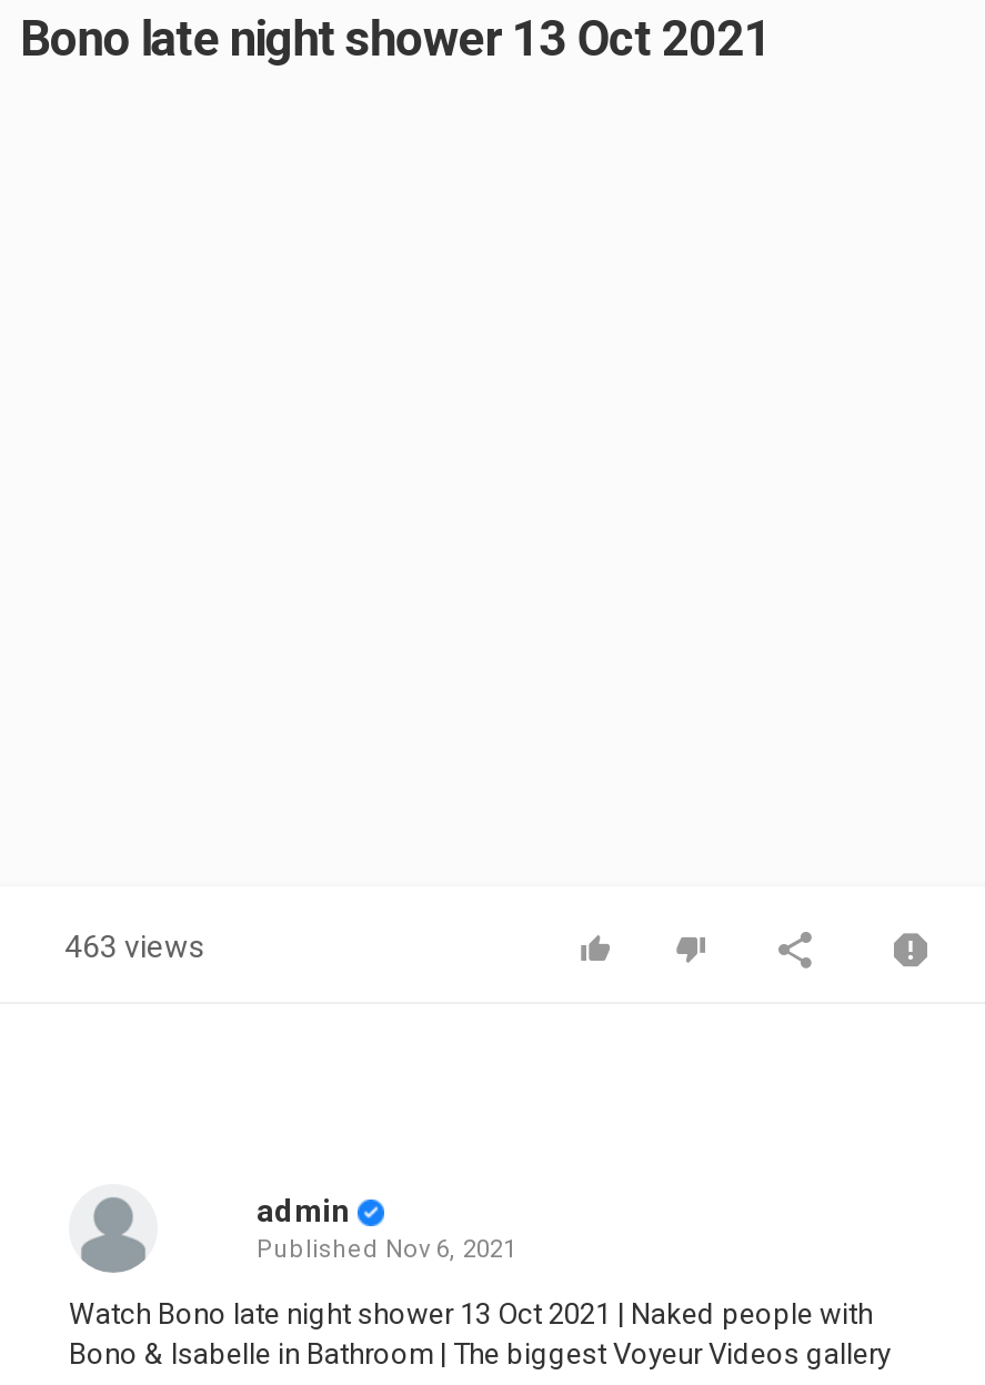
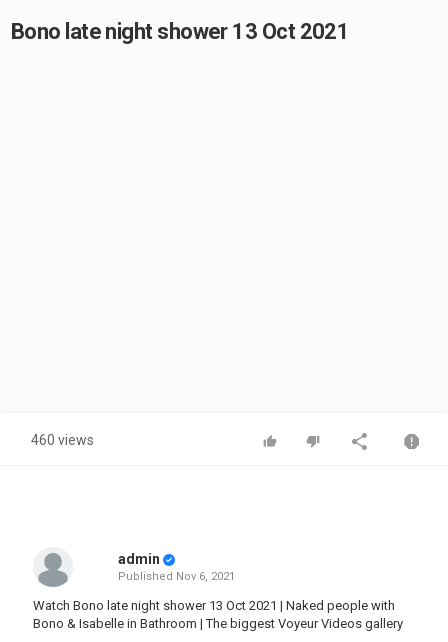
- 463 views
+ 460 views
